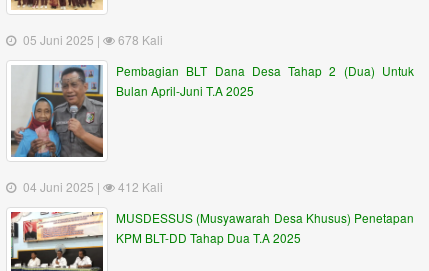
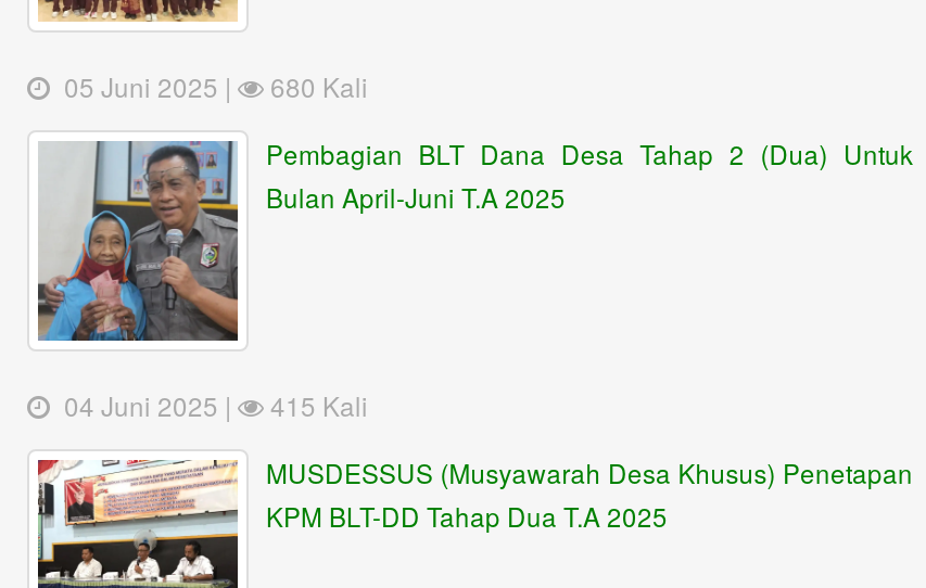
- 678 Kali
+ 680 Kali

- 412 Kali
+ 415 Kali
